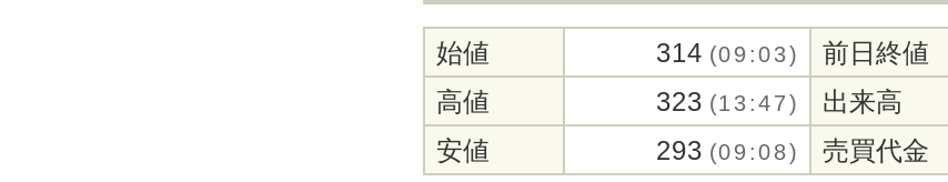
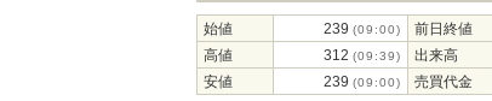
- 314 (09:03) 前日終値
+ 239 (09:00) 前日終値

- 323 (13:47) 出来高
+ 312 (09:39) 出来高

- 293 (09:08) 売買代金
+ 239 (09:00) 売買代金
